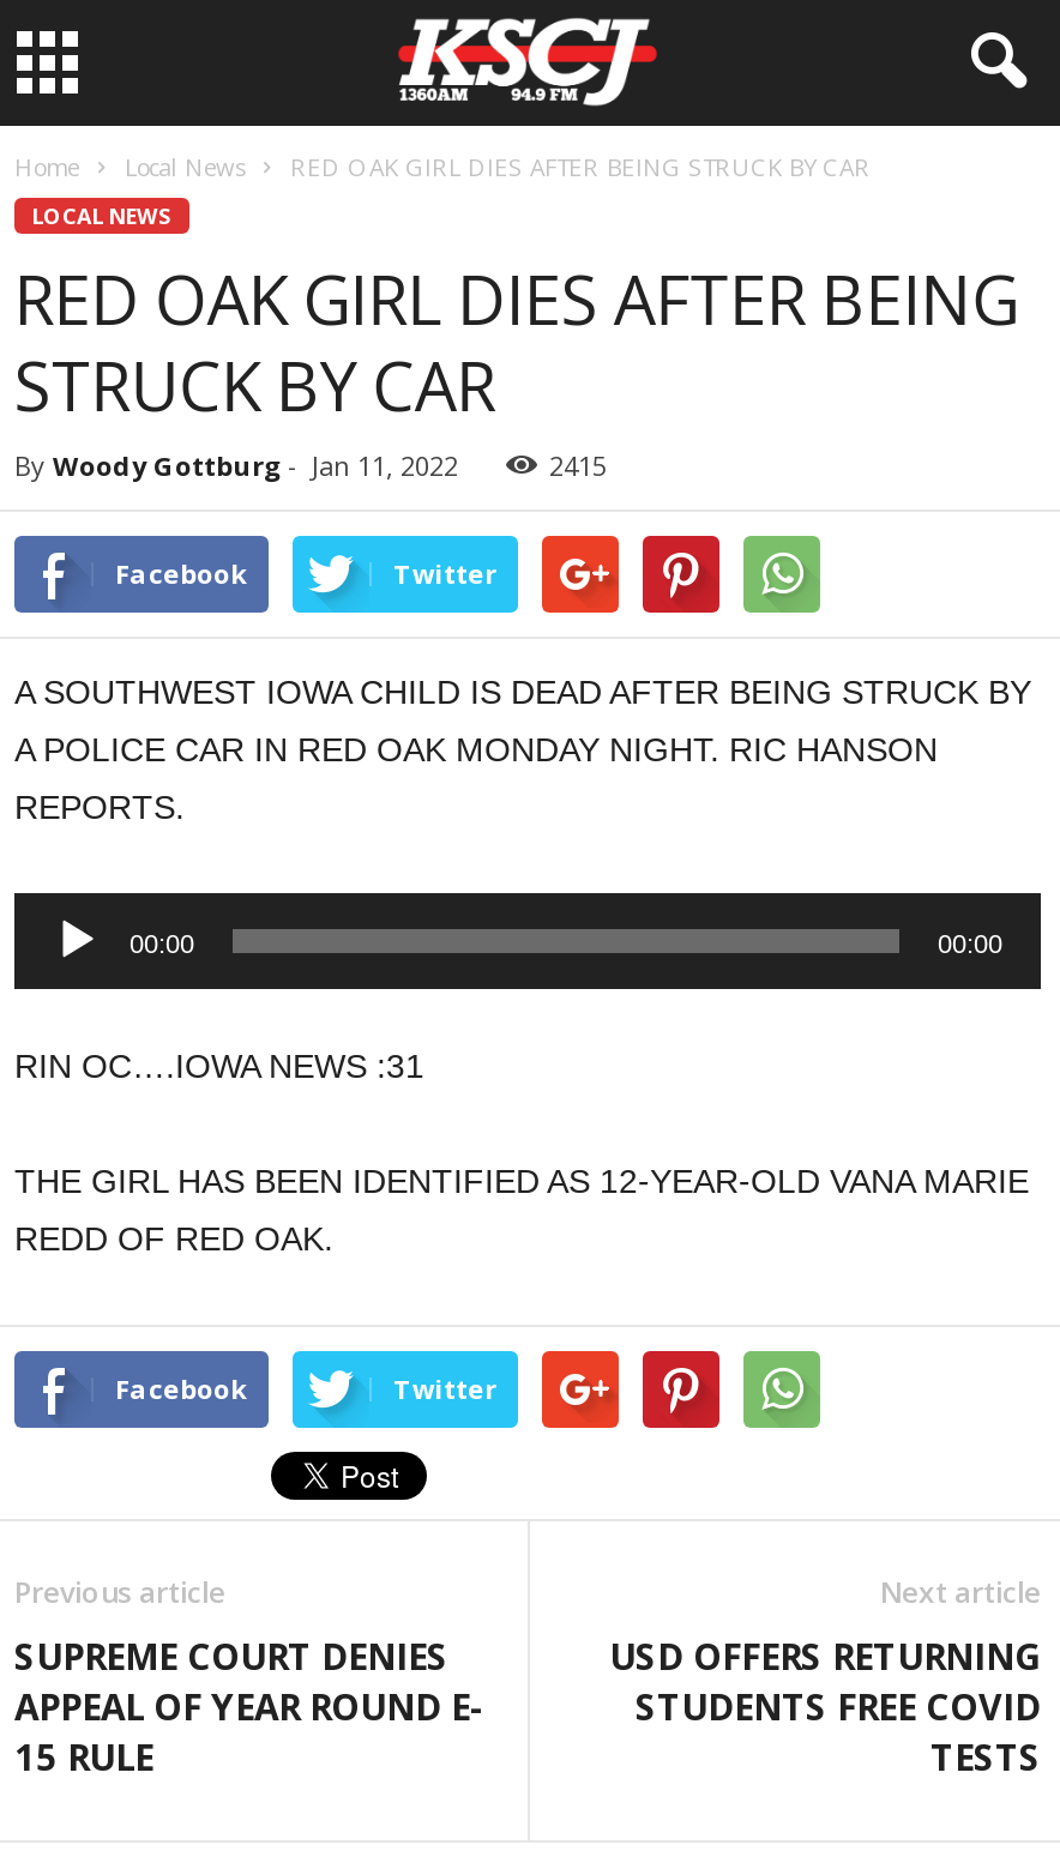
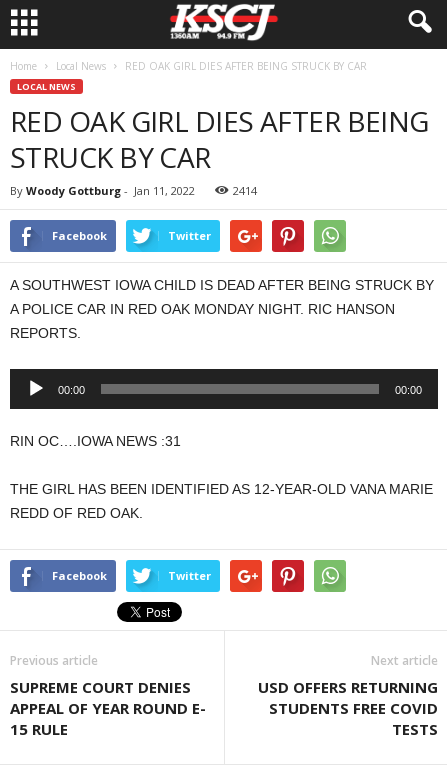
- 2415
+ 2414
